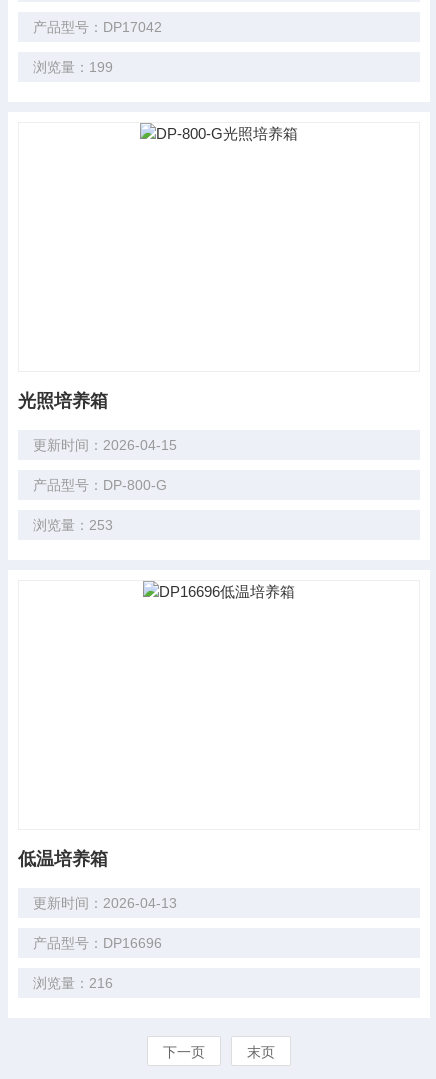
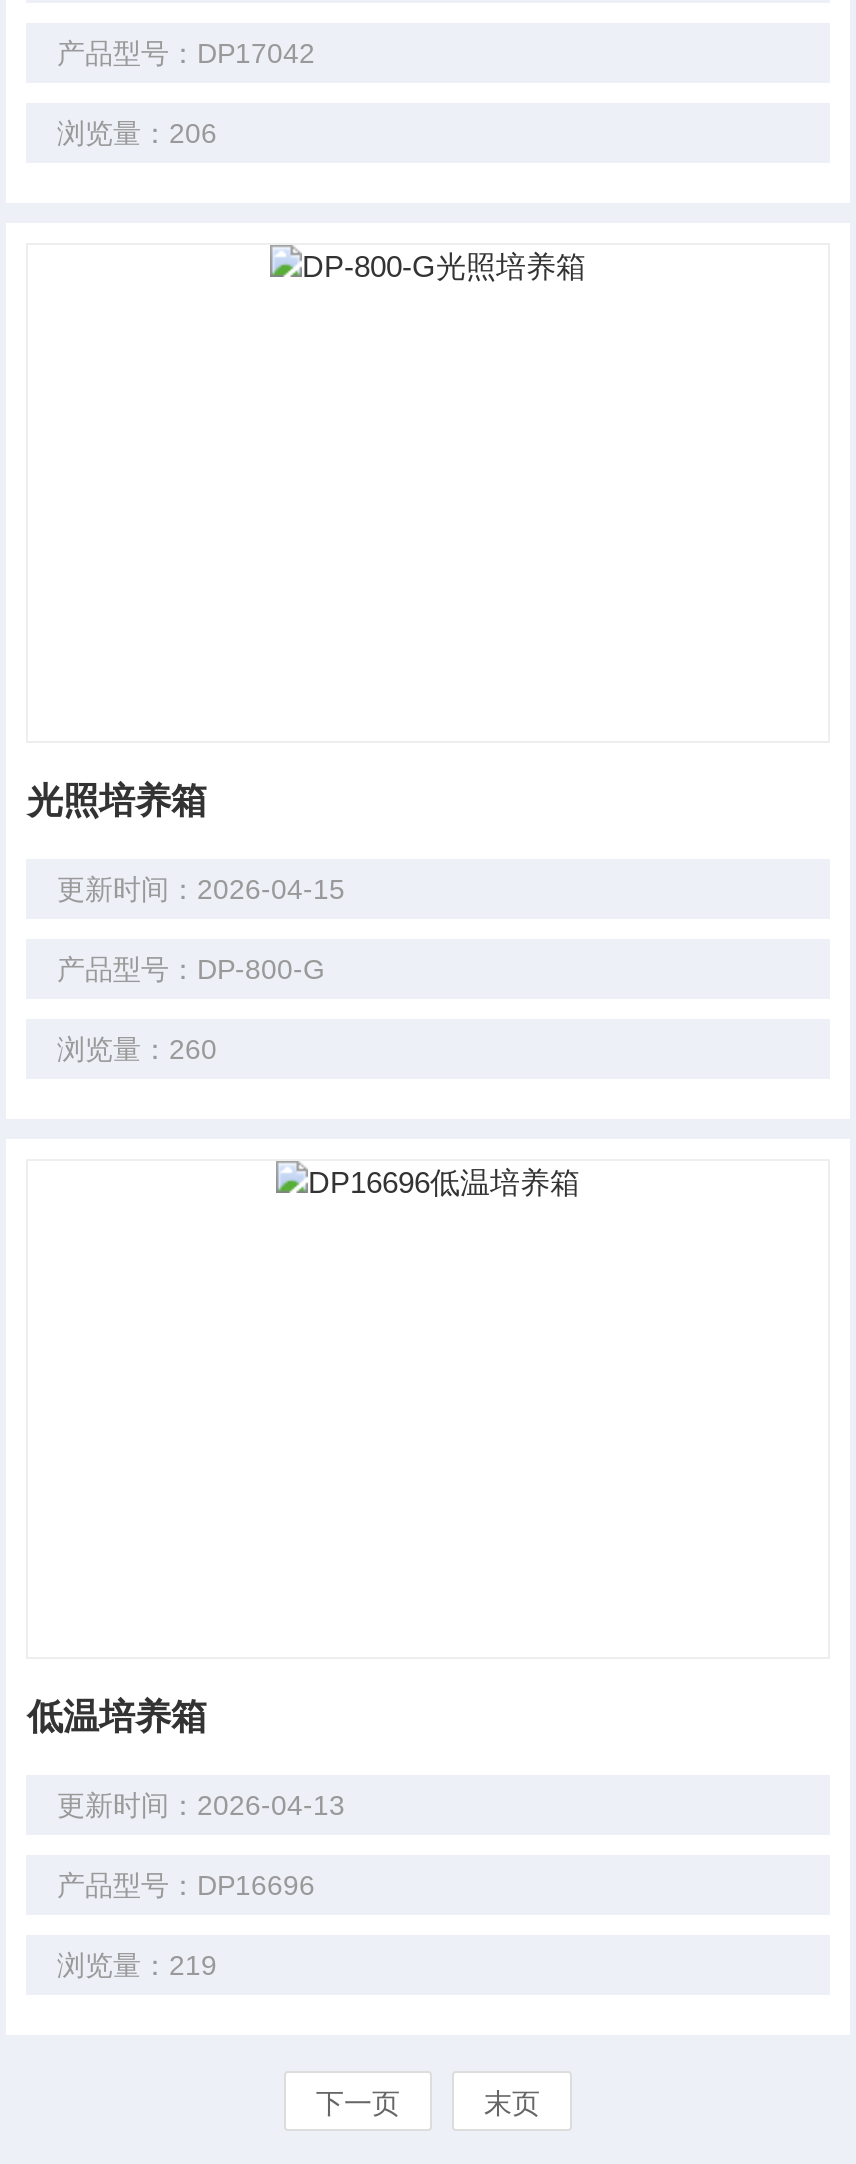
- 浏览量：199
+ 浏览量：206

- 浏览量：253
+ 浏览量：260

- 浏览量：216
+ 浏览量：219
